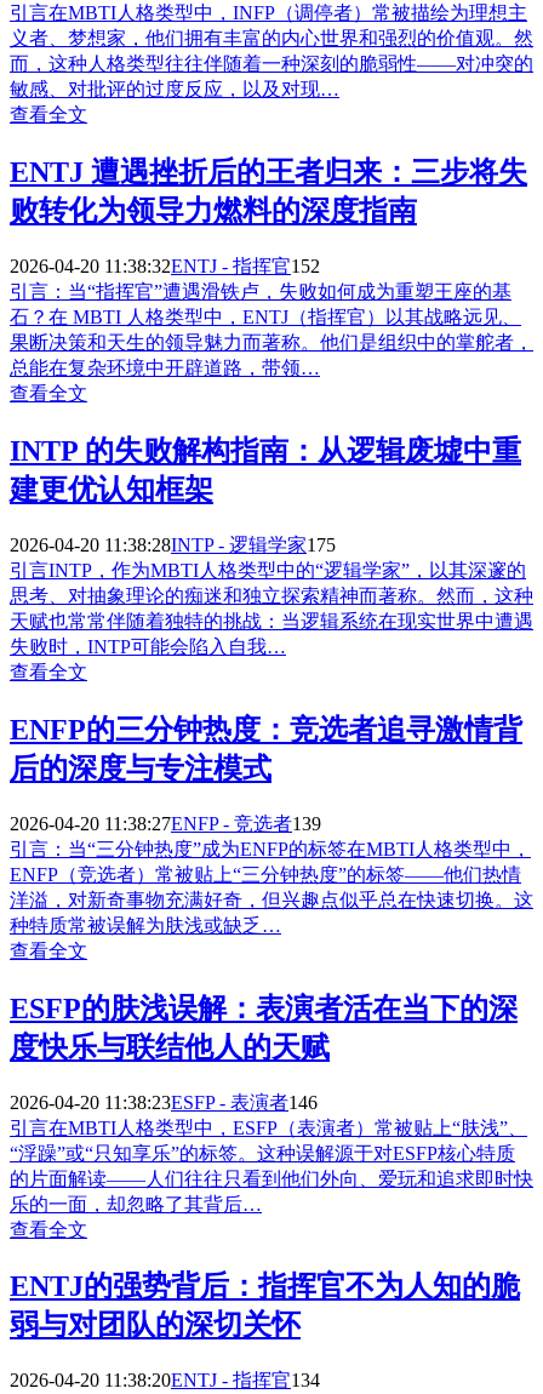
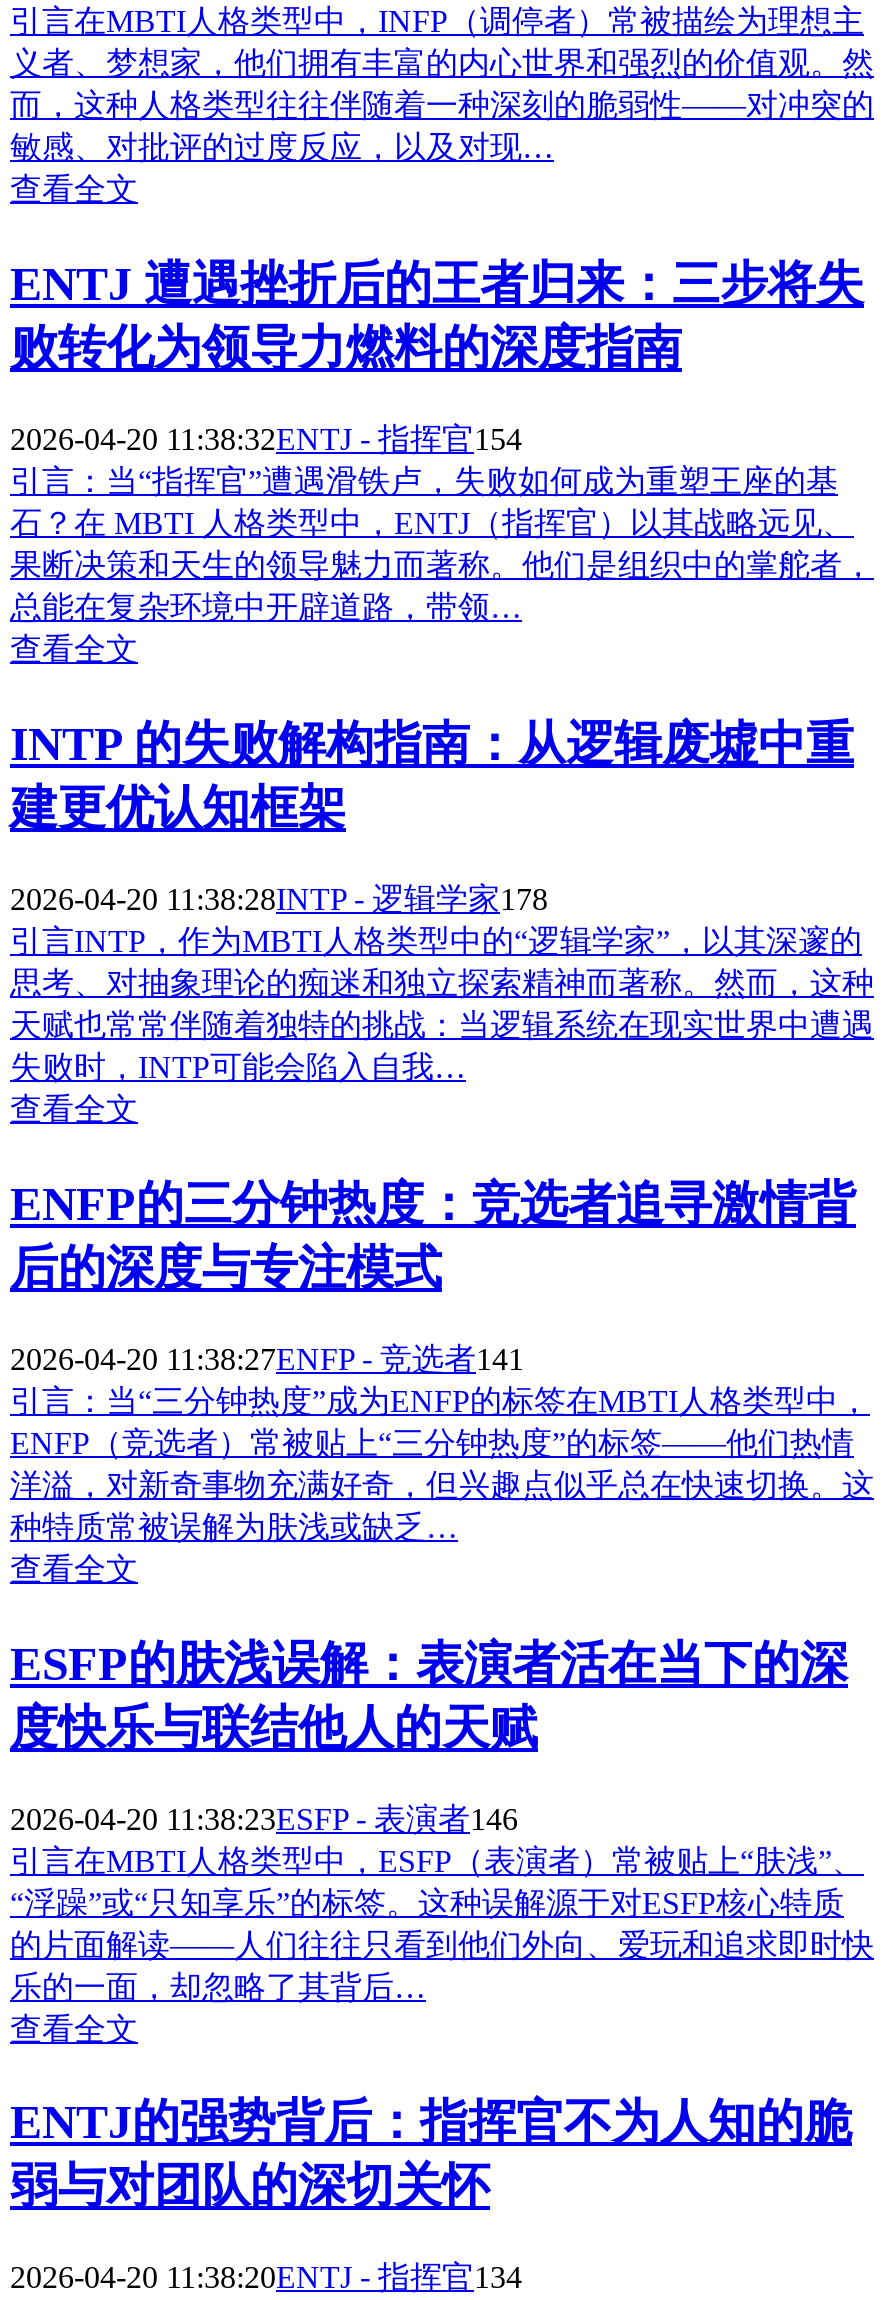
- 2026-04-20 11:38:32ENTJ - 指挥官152
+ 2026-04-20 11:38:32ENTJ - 指挥官154

- 2026-04-20 11:38:28INTP - 逻辑学家175
+ 2026-04-20 11:38:28INTP - 逻辑学家178

- 2026-04-20 11:38:27ENFP - 竞选者139
+ 2026-04-20 11:38:27ENFP - 竞选者141
